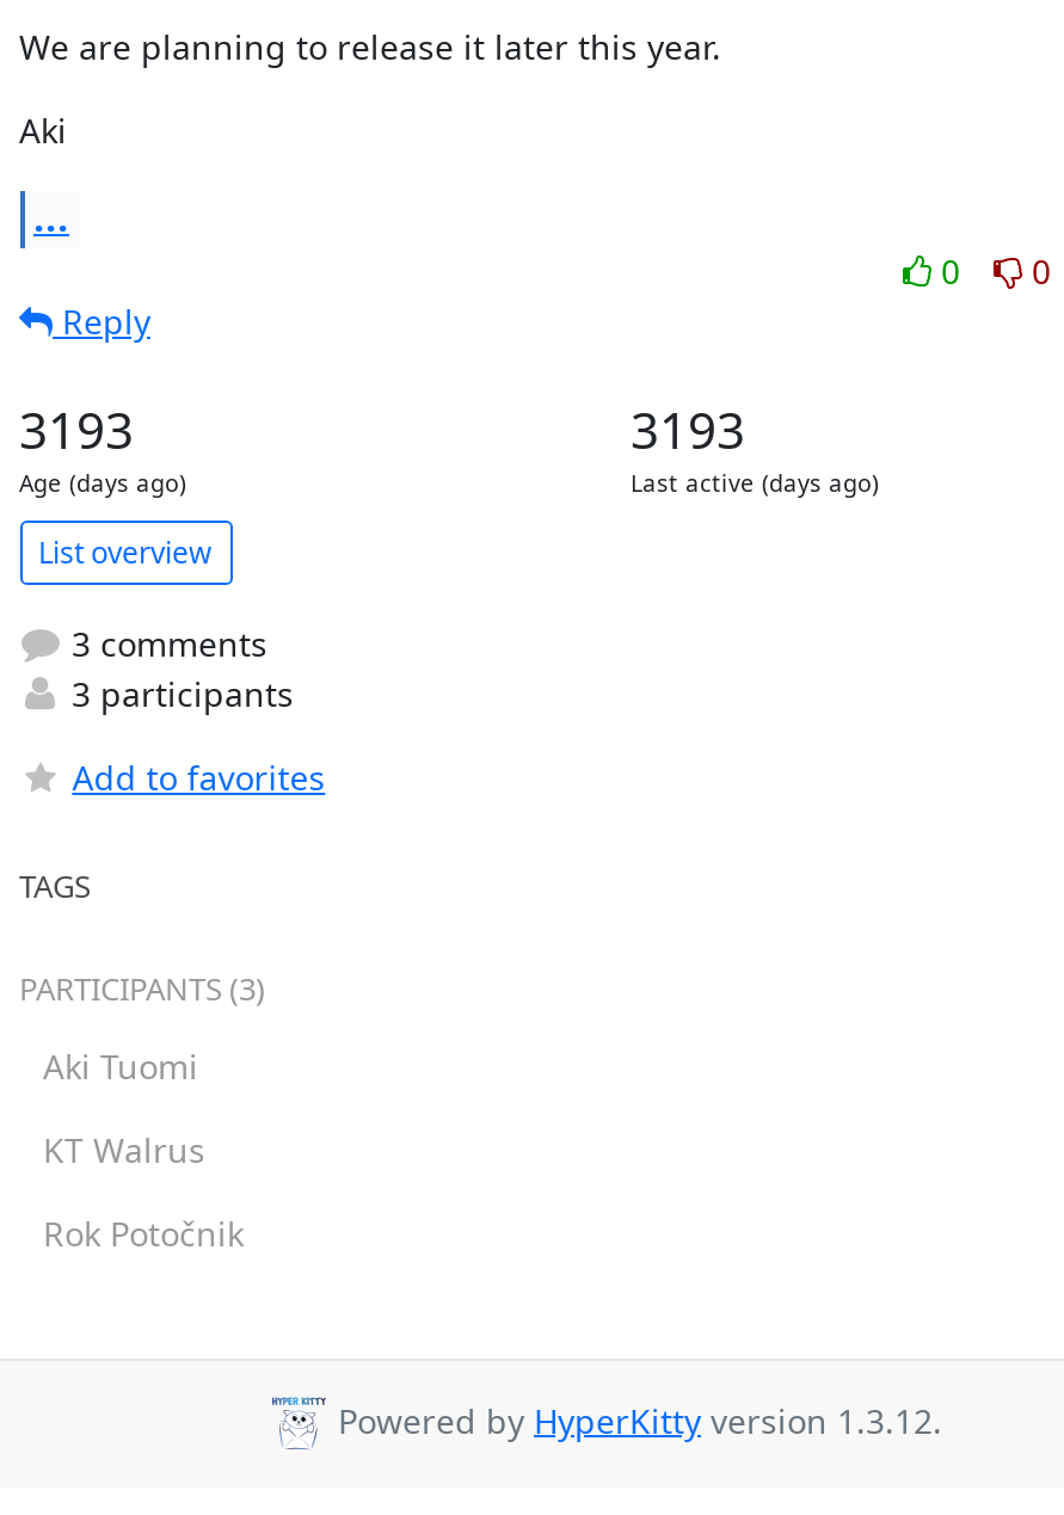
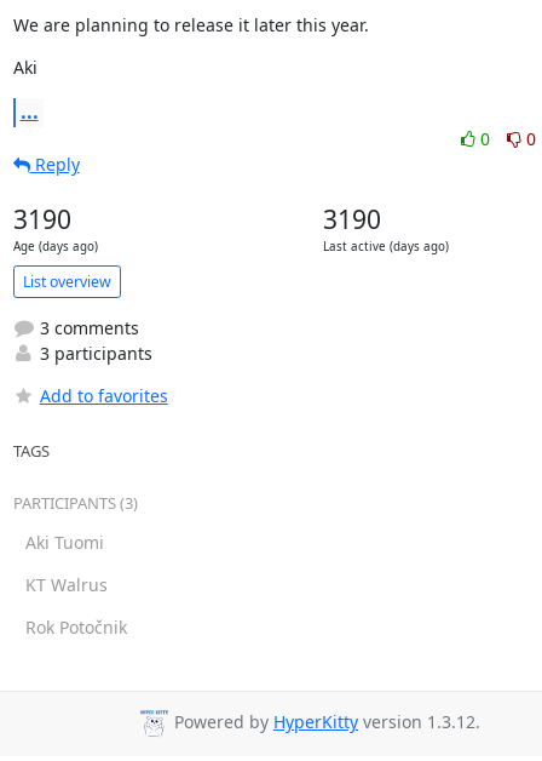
- 3193
+ 3190

- 3193
+ 3190
